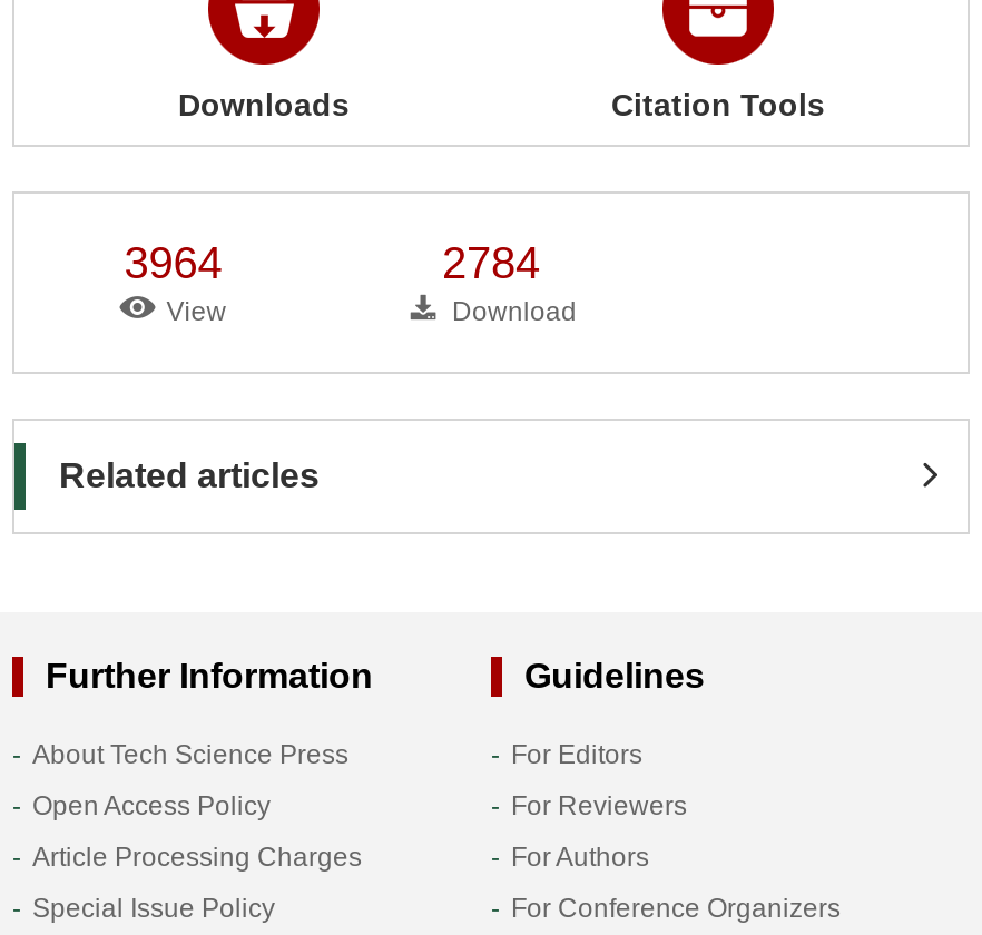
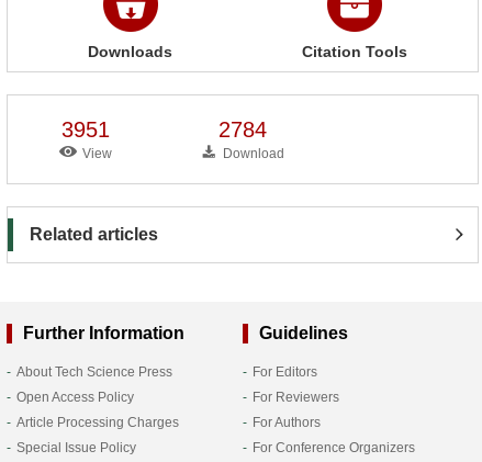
- 3964
+ 3951
